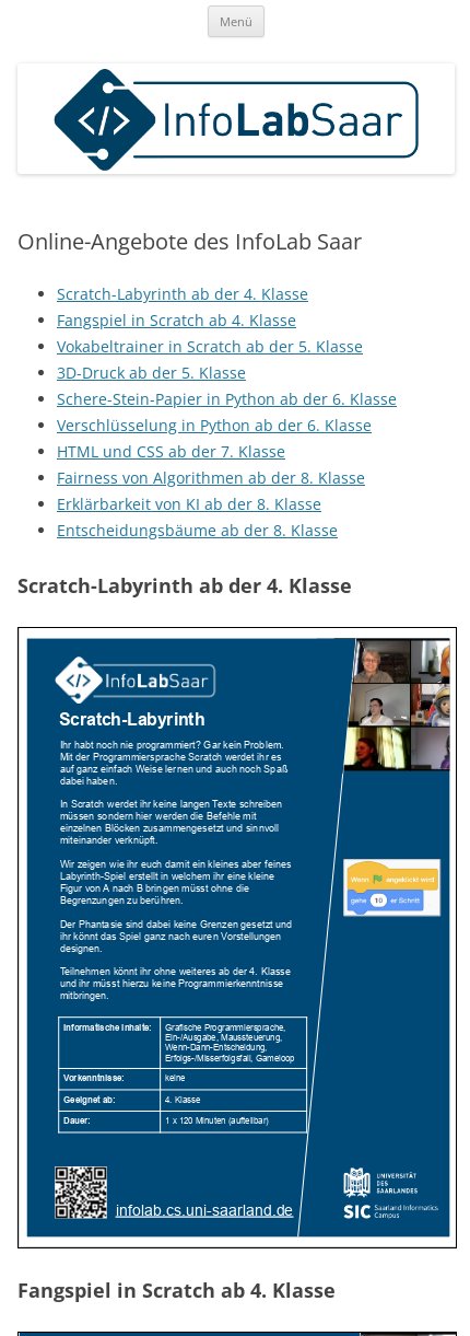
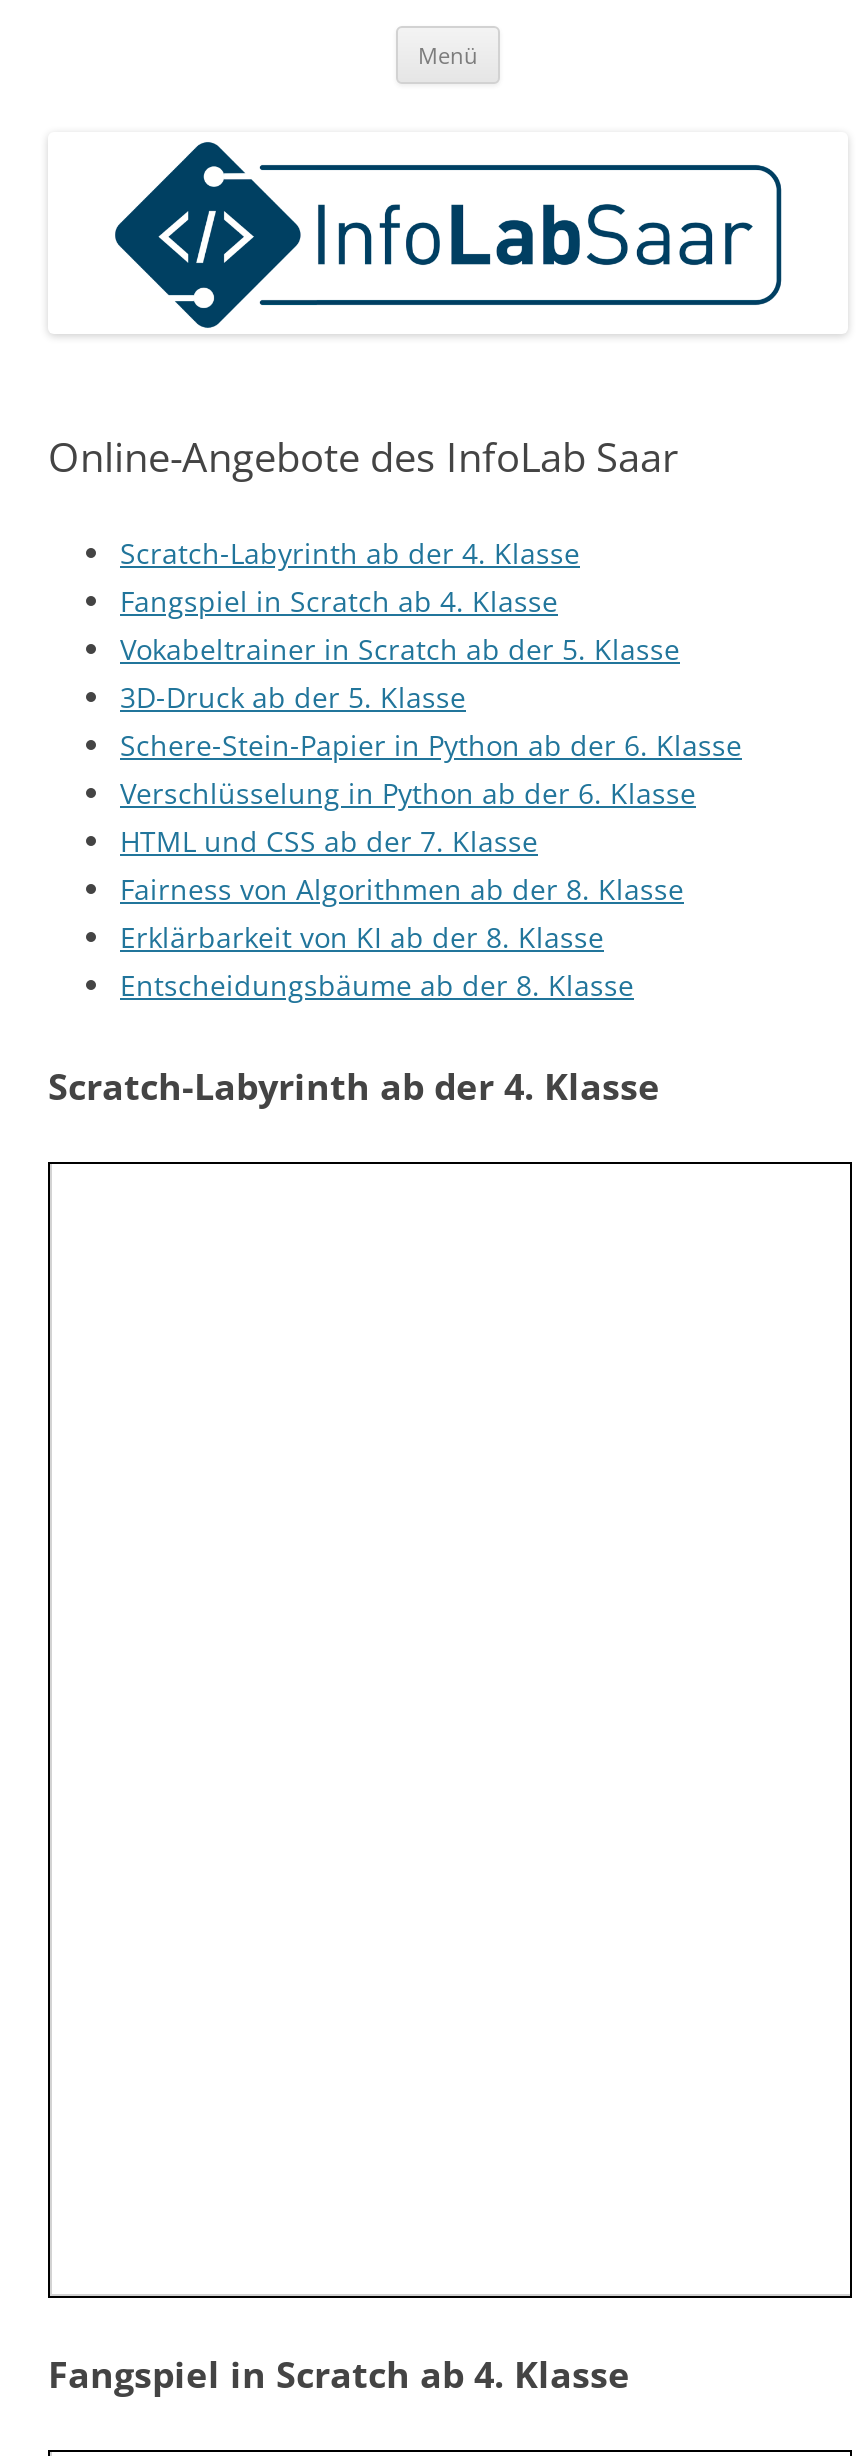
- [image]
